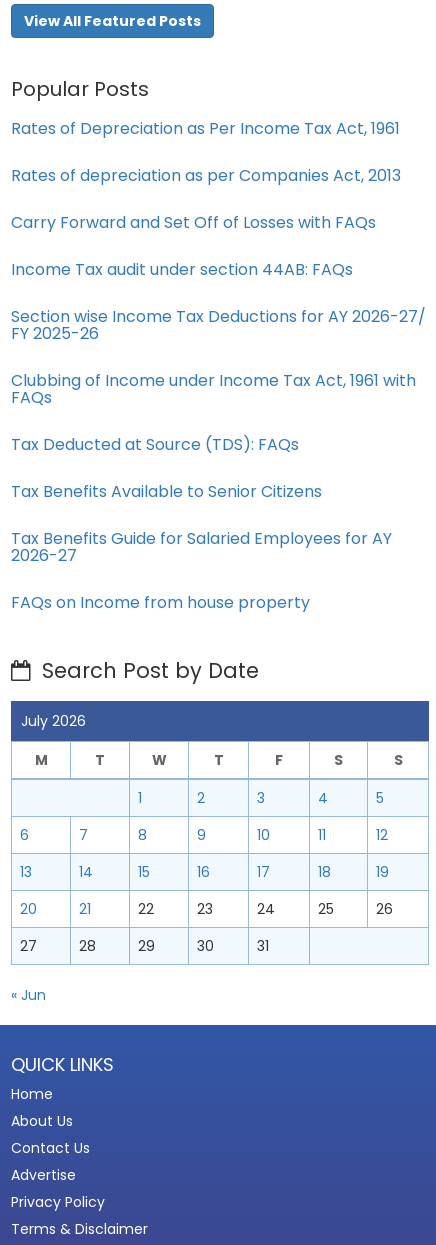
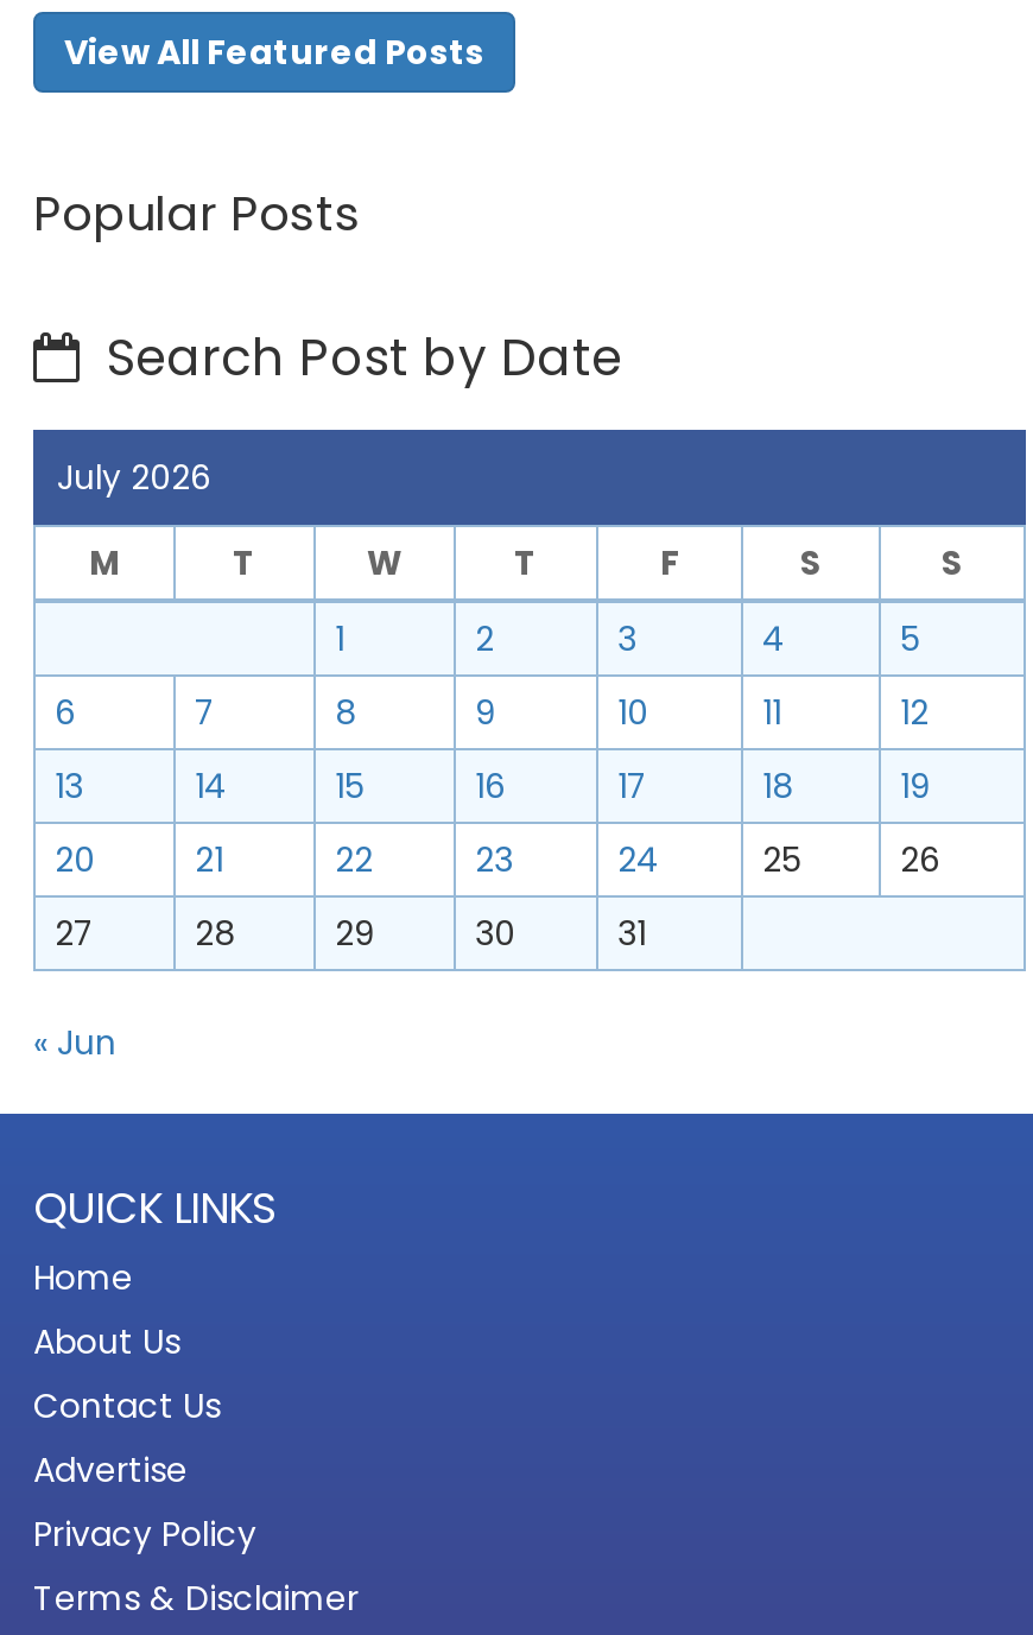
- Rates of Depreciation as Per Income Tax Act, 1961
- Rates of depreciation as per Companies Act, 2013
- Carry Forward and Set Off of Losses with FAQs
- Income Tax audit under section 44AB: FAQs
- Section wise Income Tax Deductions for AY 2026-27/
- FY 2025-26
- Clubbing of Income under Income Tax Act, 1961 with
- FAQs
- Tax Deducted at Source (TDS): FAQs
- Tax Benefits Available to Senior Citizens
- Tax Benefits Guide for Salaried Employees for AY
- 2026-27
- FAQs on Income from house property
